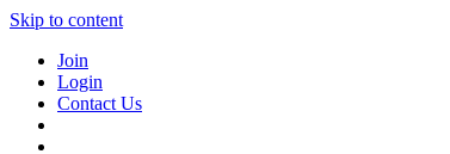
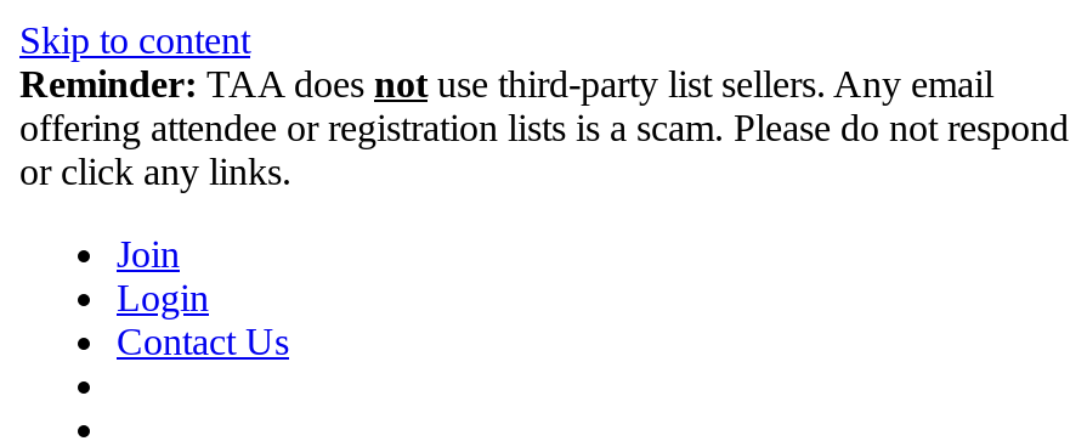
+ Reminder: TAA does not use third-party list sellers. Any email
+ offering attendee or registration lists is a scam. Please do not respond
+ or click any links.
